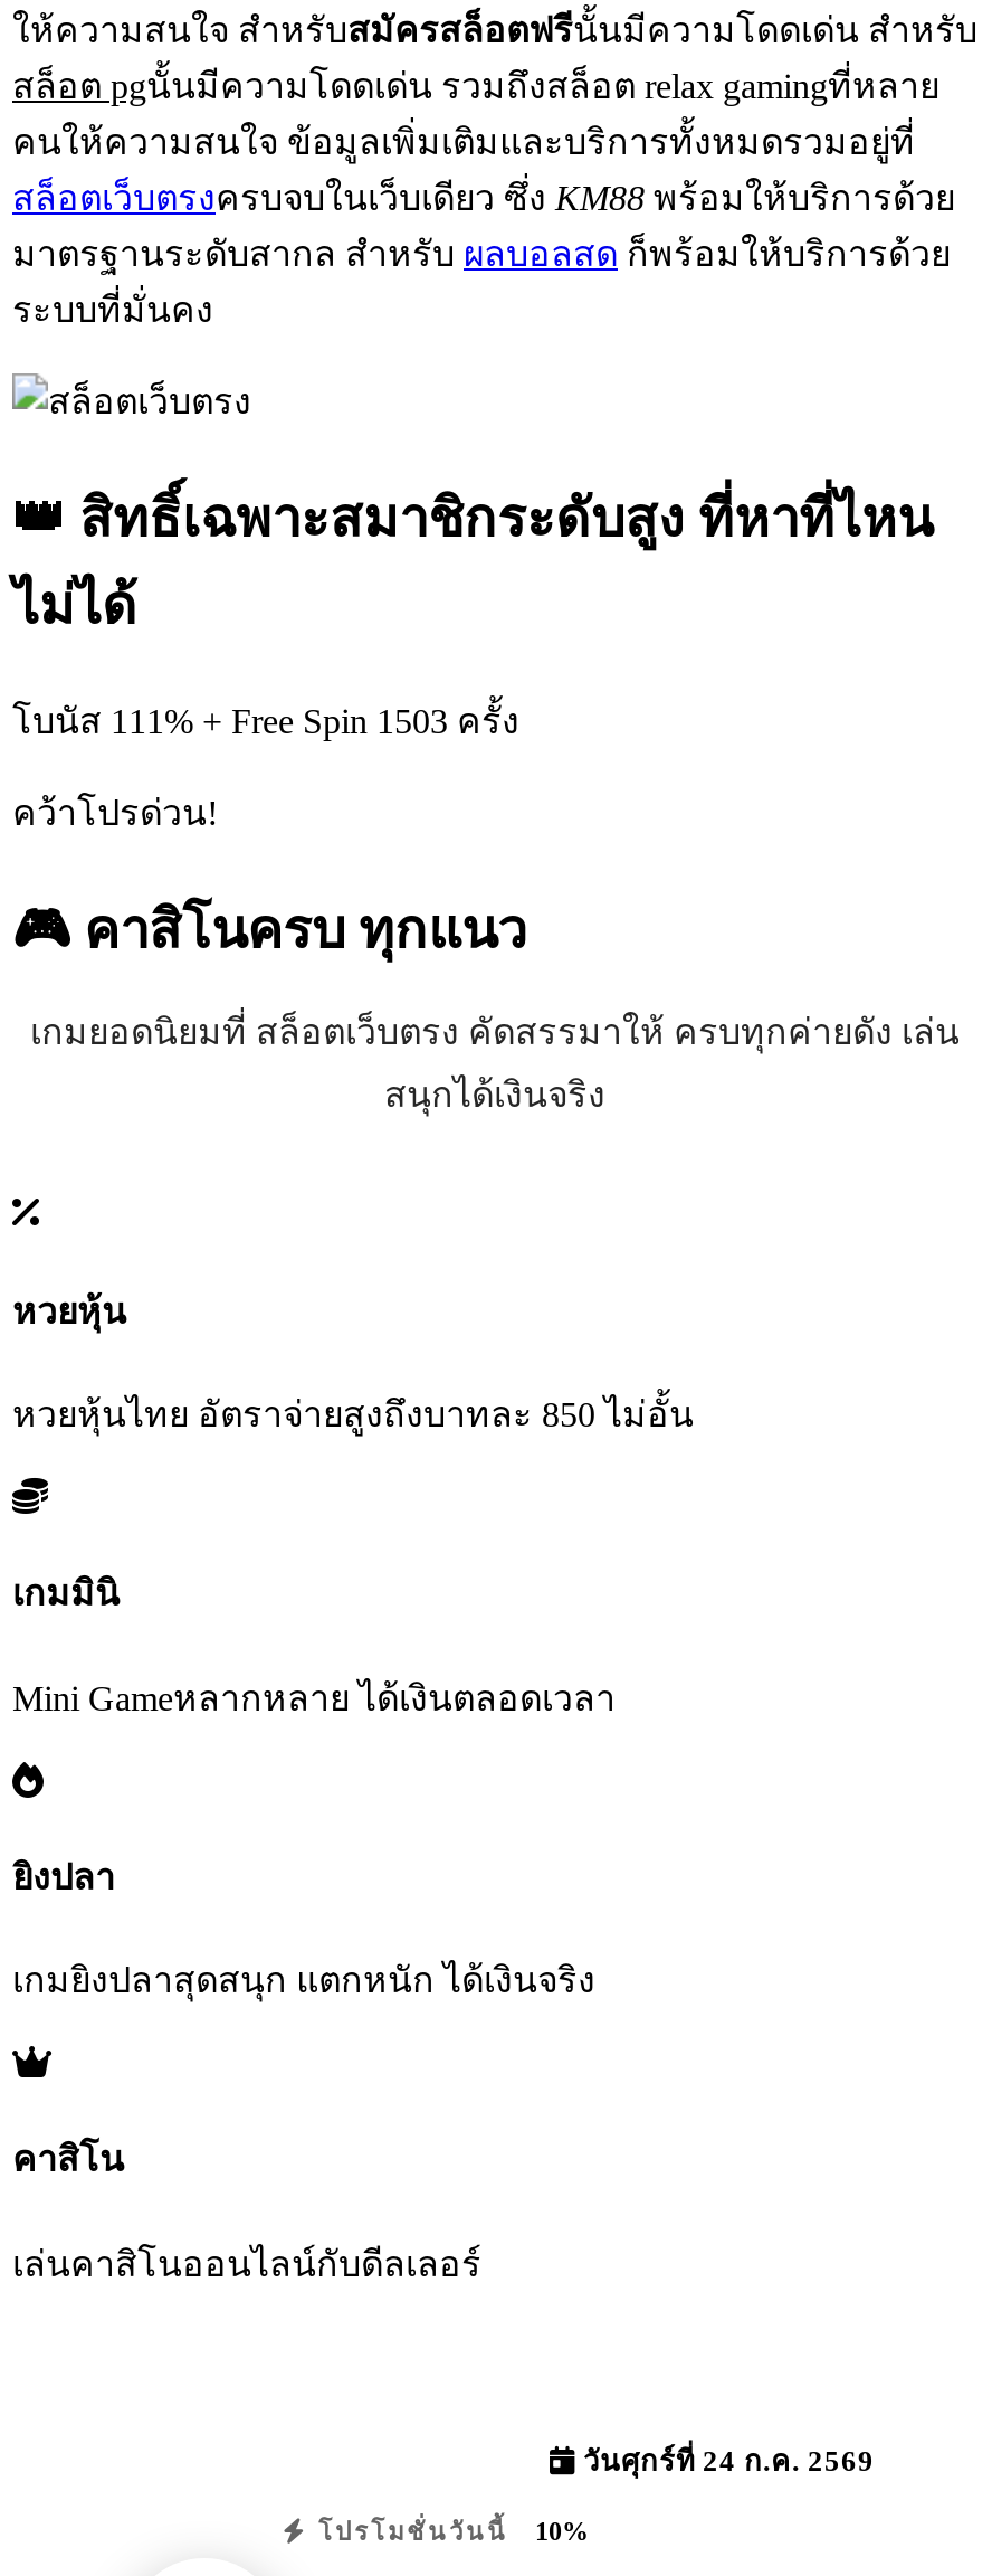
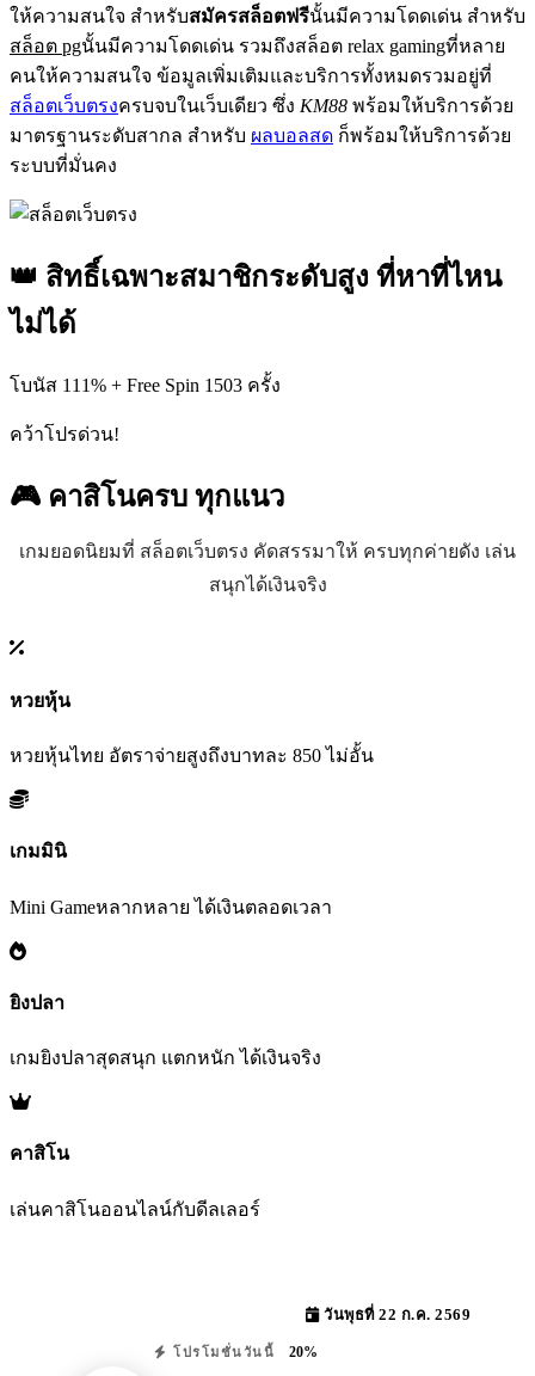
- วันศุกร์ที่ 24 ก.ค. 2569
+ วันพุธที่ 22 ก.ค. 2569

- โปรโมชั่นวันนี้ 10%
+ โปรโมชั่นวันนี้ 20%
